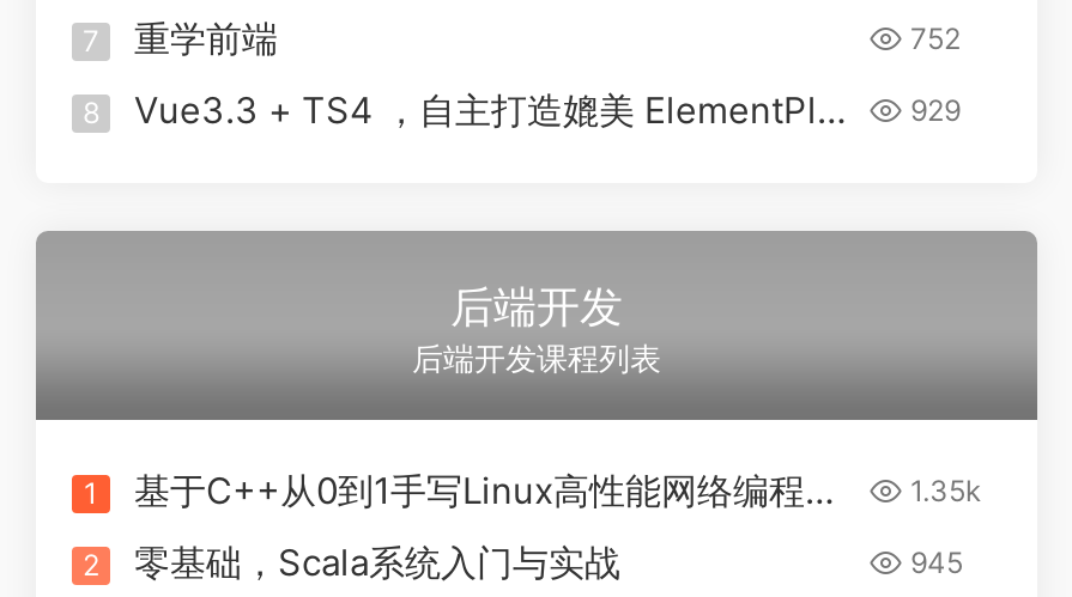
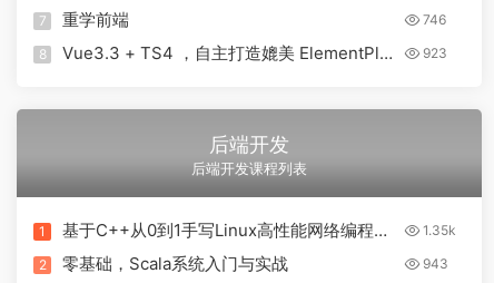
- 752
+ 746

- 929
+ 923

- 945
+ 943
